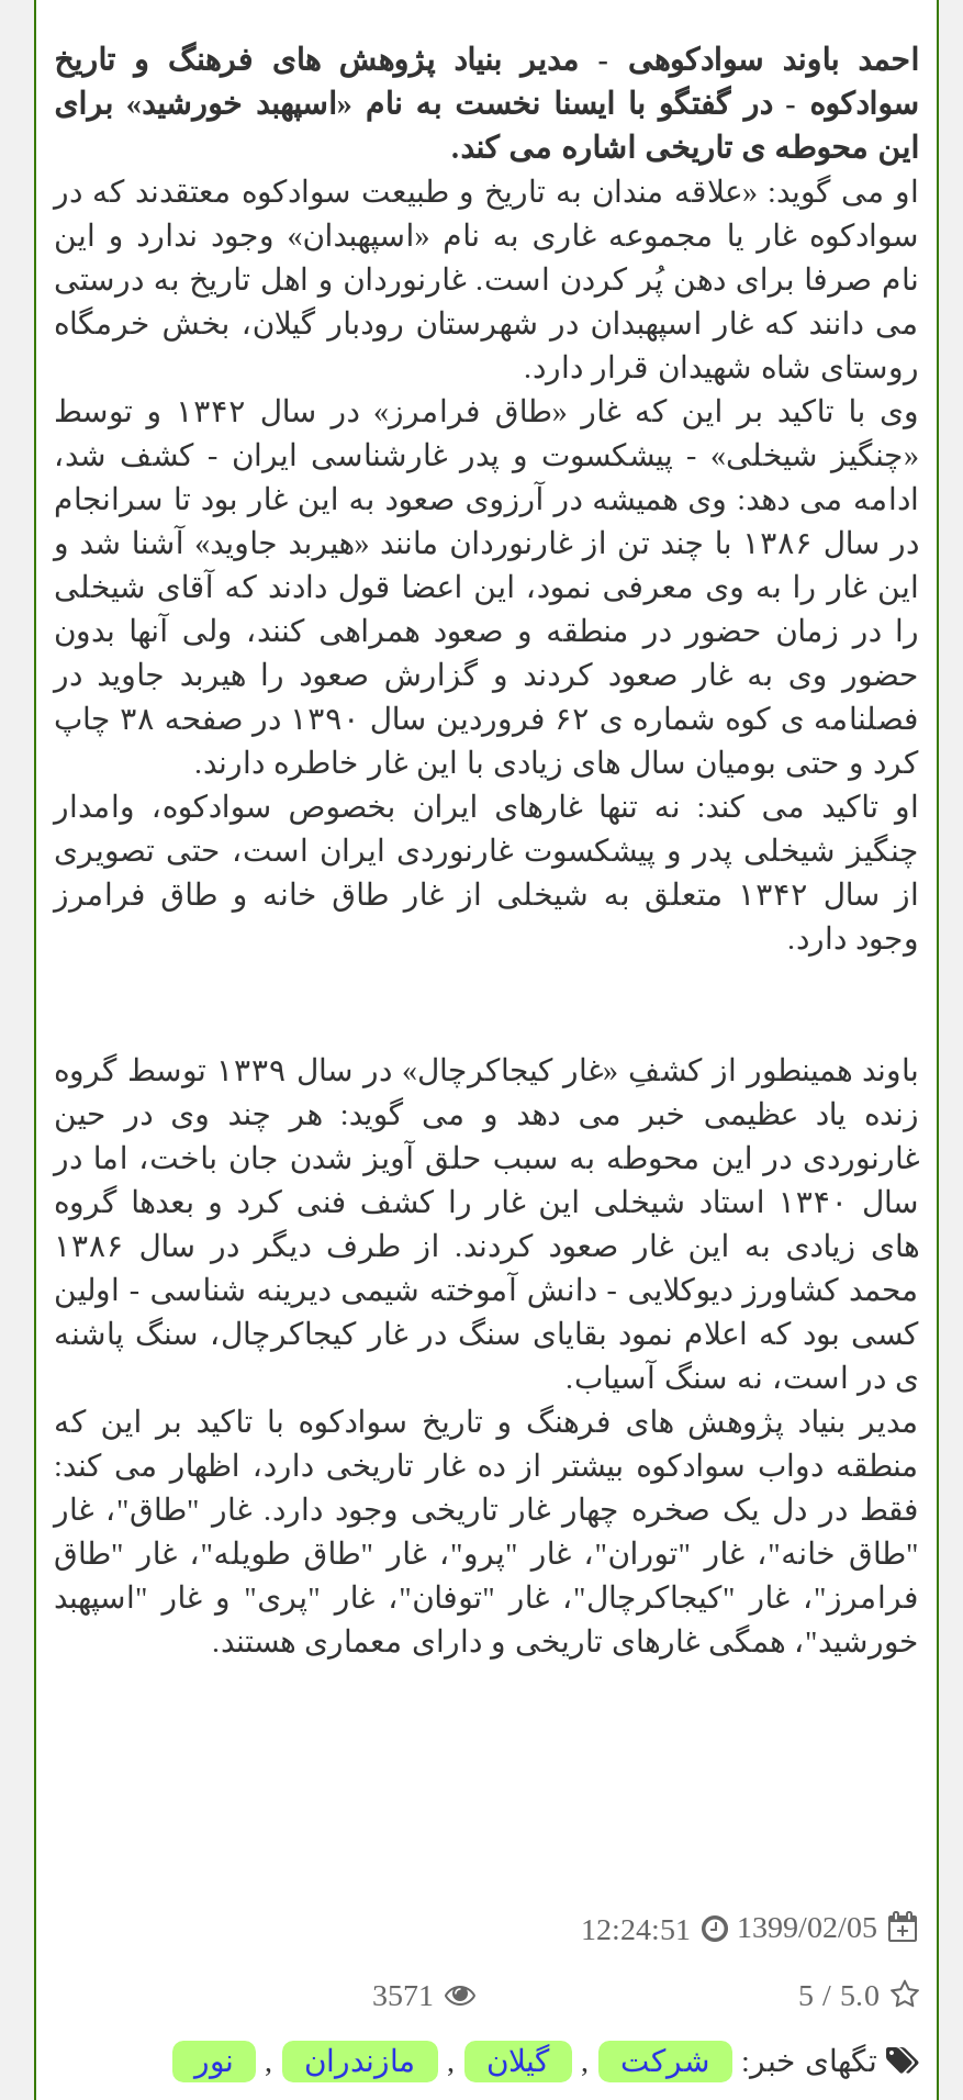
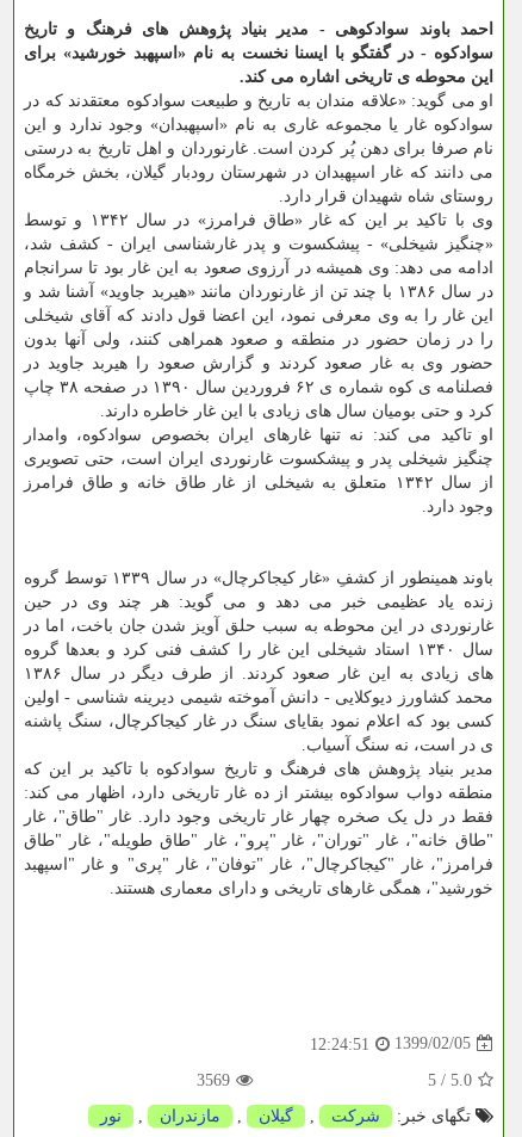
- 3571
+ 3569
